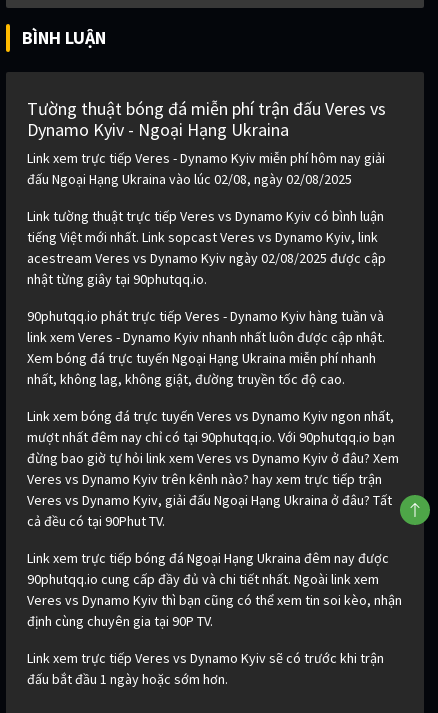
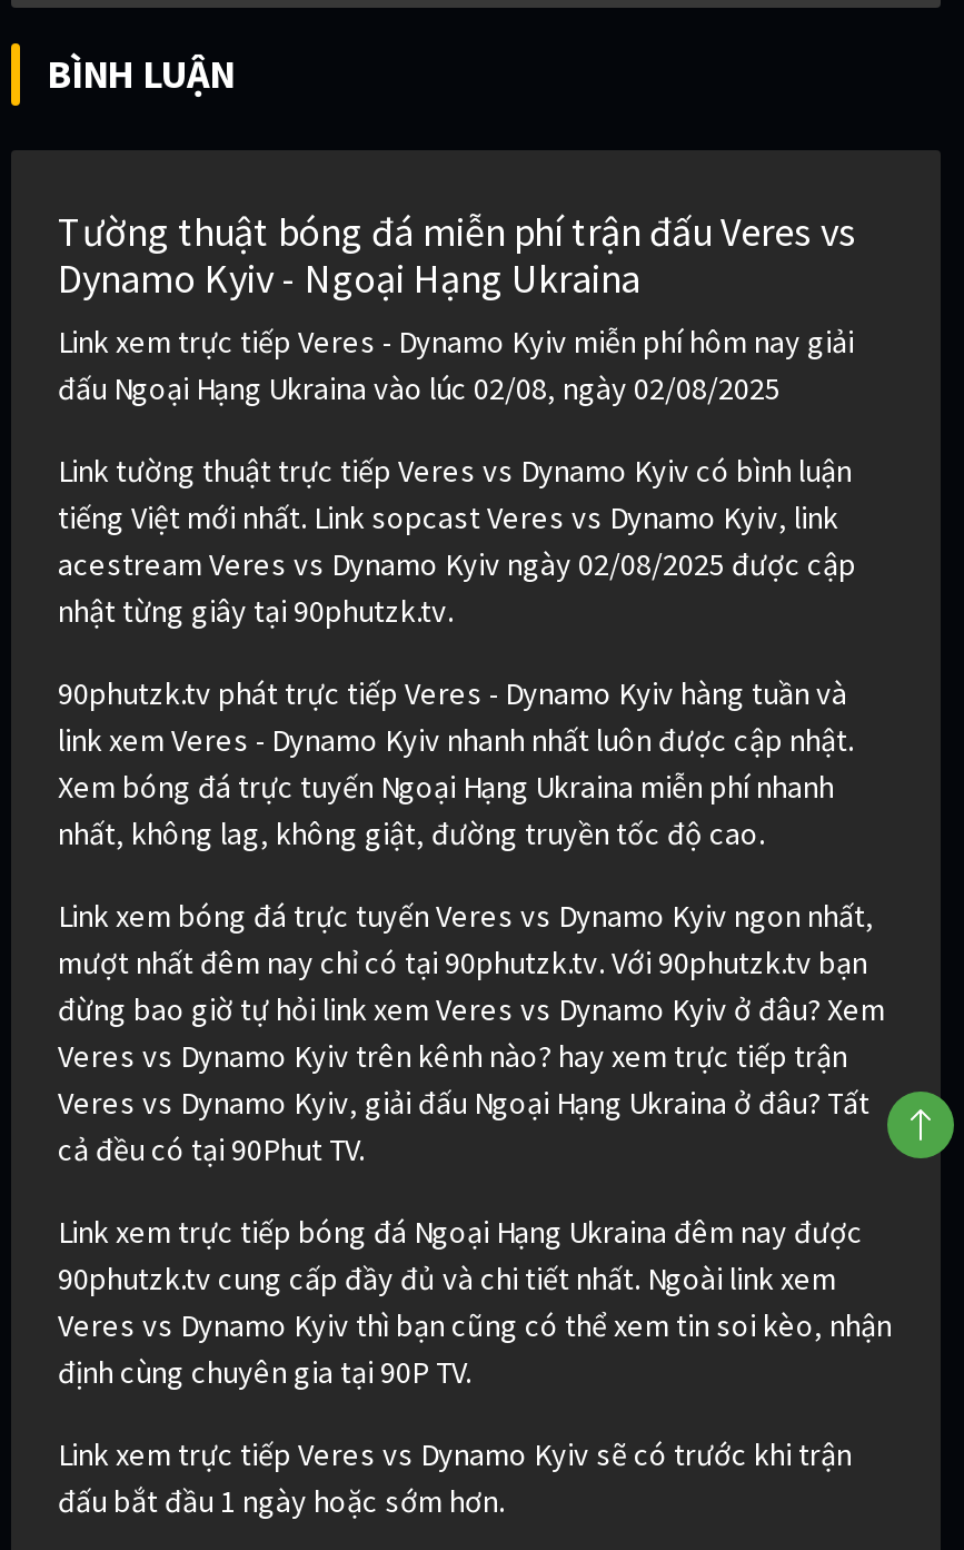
- nhật từng giây tại 90phutqq.io.
+ nhật từng giây tại 90phutzk.tv.

- 90phutqq.io phát trực tiếp Veres - Dynamo Kyiv hàng tuần và
+ 90phutzk.tv phát trực tiếp Veres - Dynamo Kyiv hàng tuần và

- mượt nhất đêm nay chỉ có tại 90phutqq.io. Với 90phutqq.io bạn
+ mượt nhất đêm nay chỉ có tại 90phutzk.tv. Với 90phutzk.tv bạn

- 90phutqq.io cung cấp đầy đủ và chi tiết nhất. Ngoài link xem
+ 90phutzk.tv cung cấp đầy đủ và chi tiết nhất. Ngoài link xem
